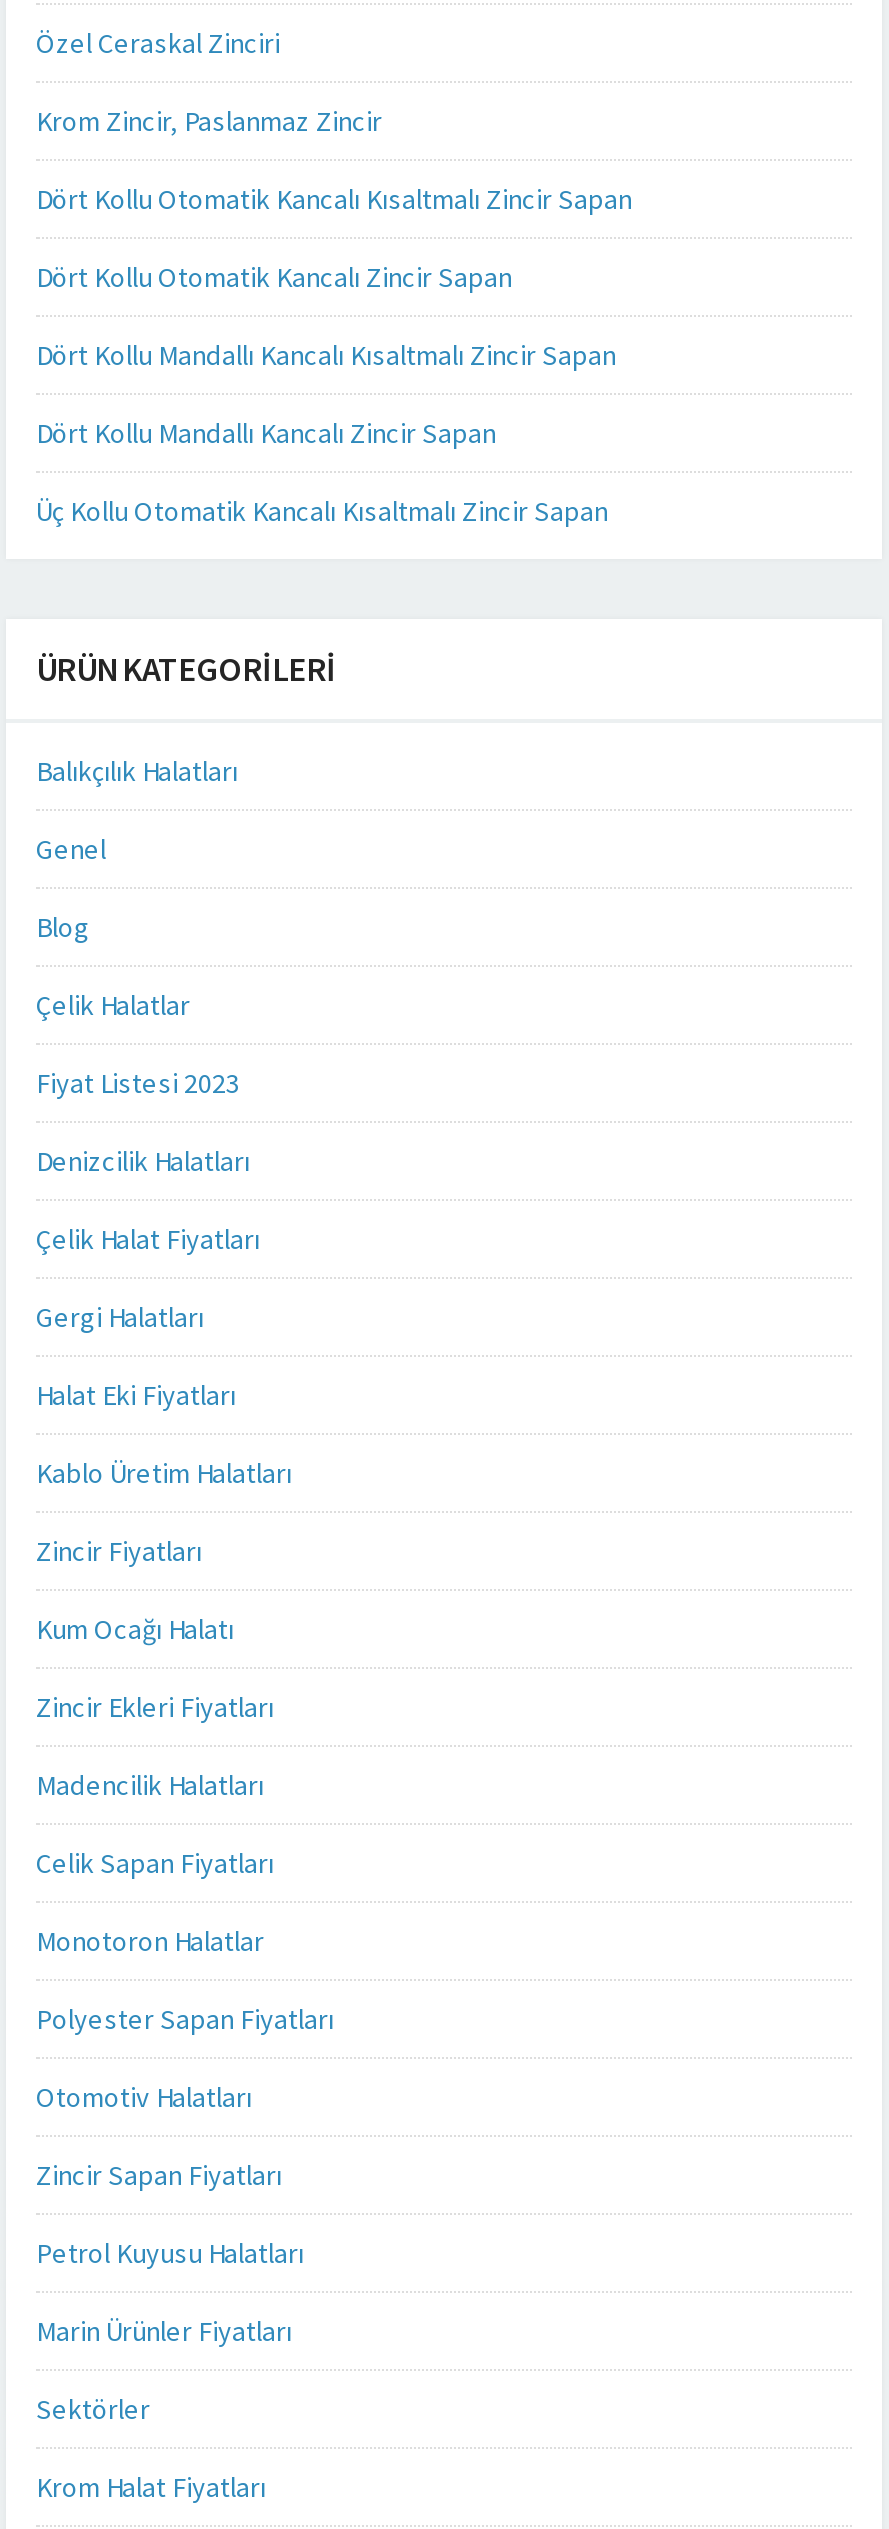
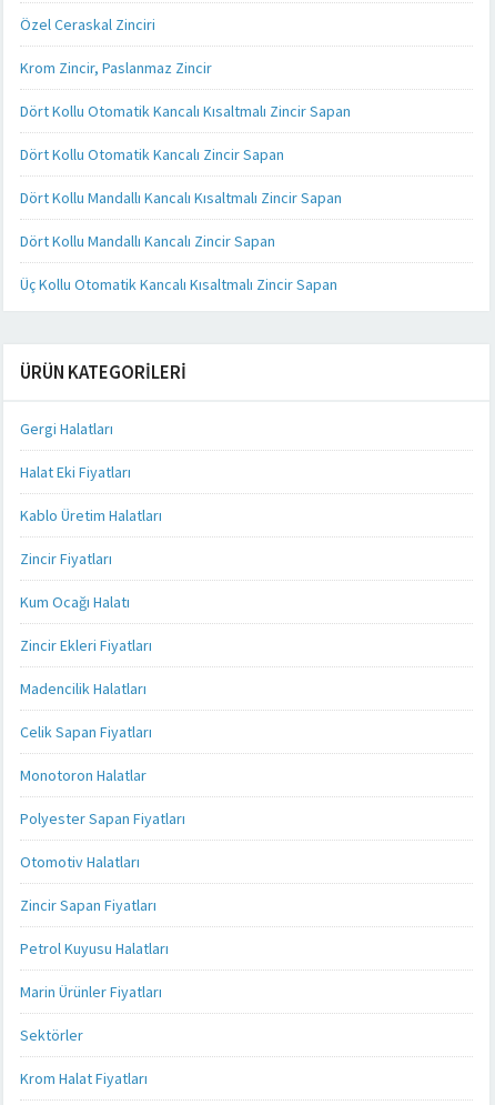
- Balıkçılık Halatları
- Genel
- Blog
- Çelik Halatlar
- Fiyat Listesi 2023
- Denizcilik Halatları
- Çelik Halat Fiyatları
